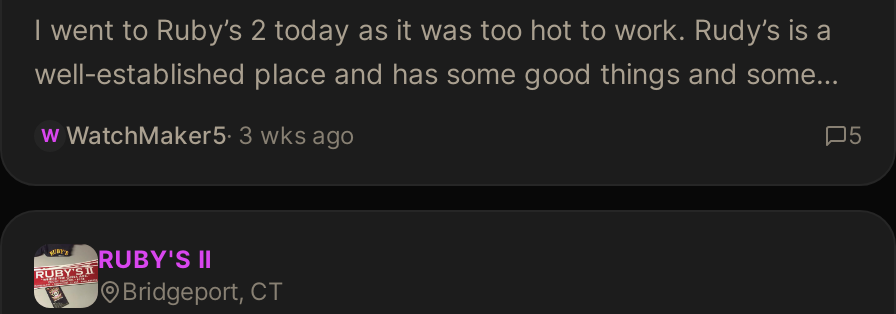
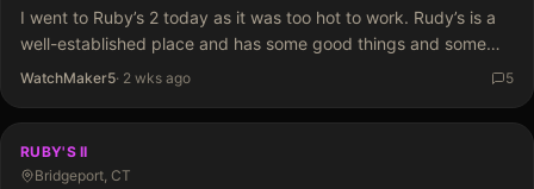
- W WatchMaker5 · 3 wks ago
+ WatchMaker5 · 2 wks ago
